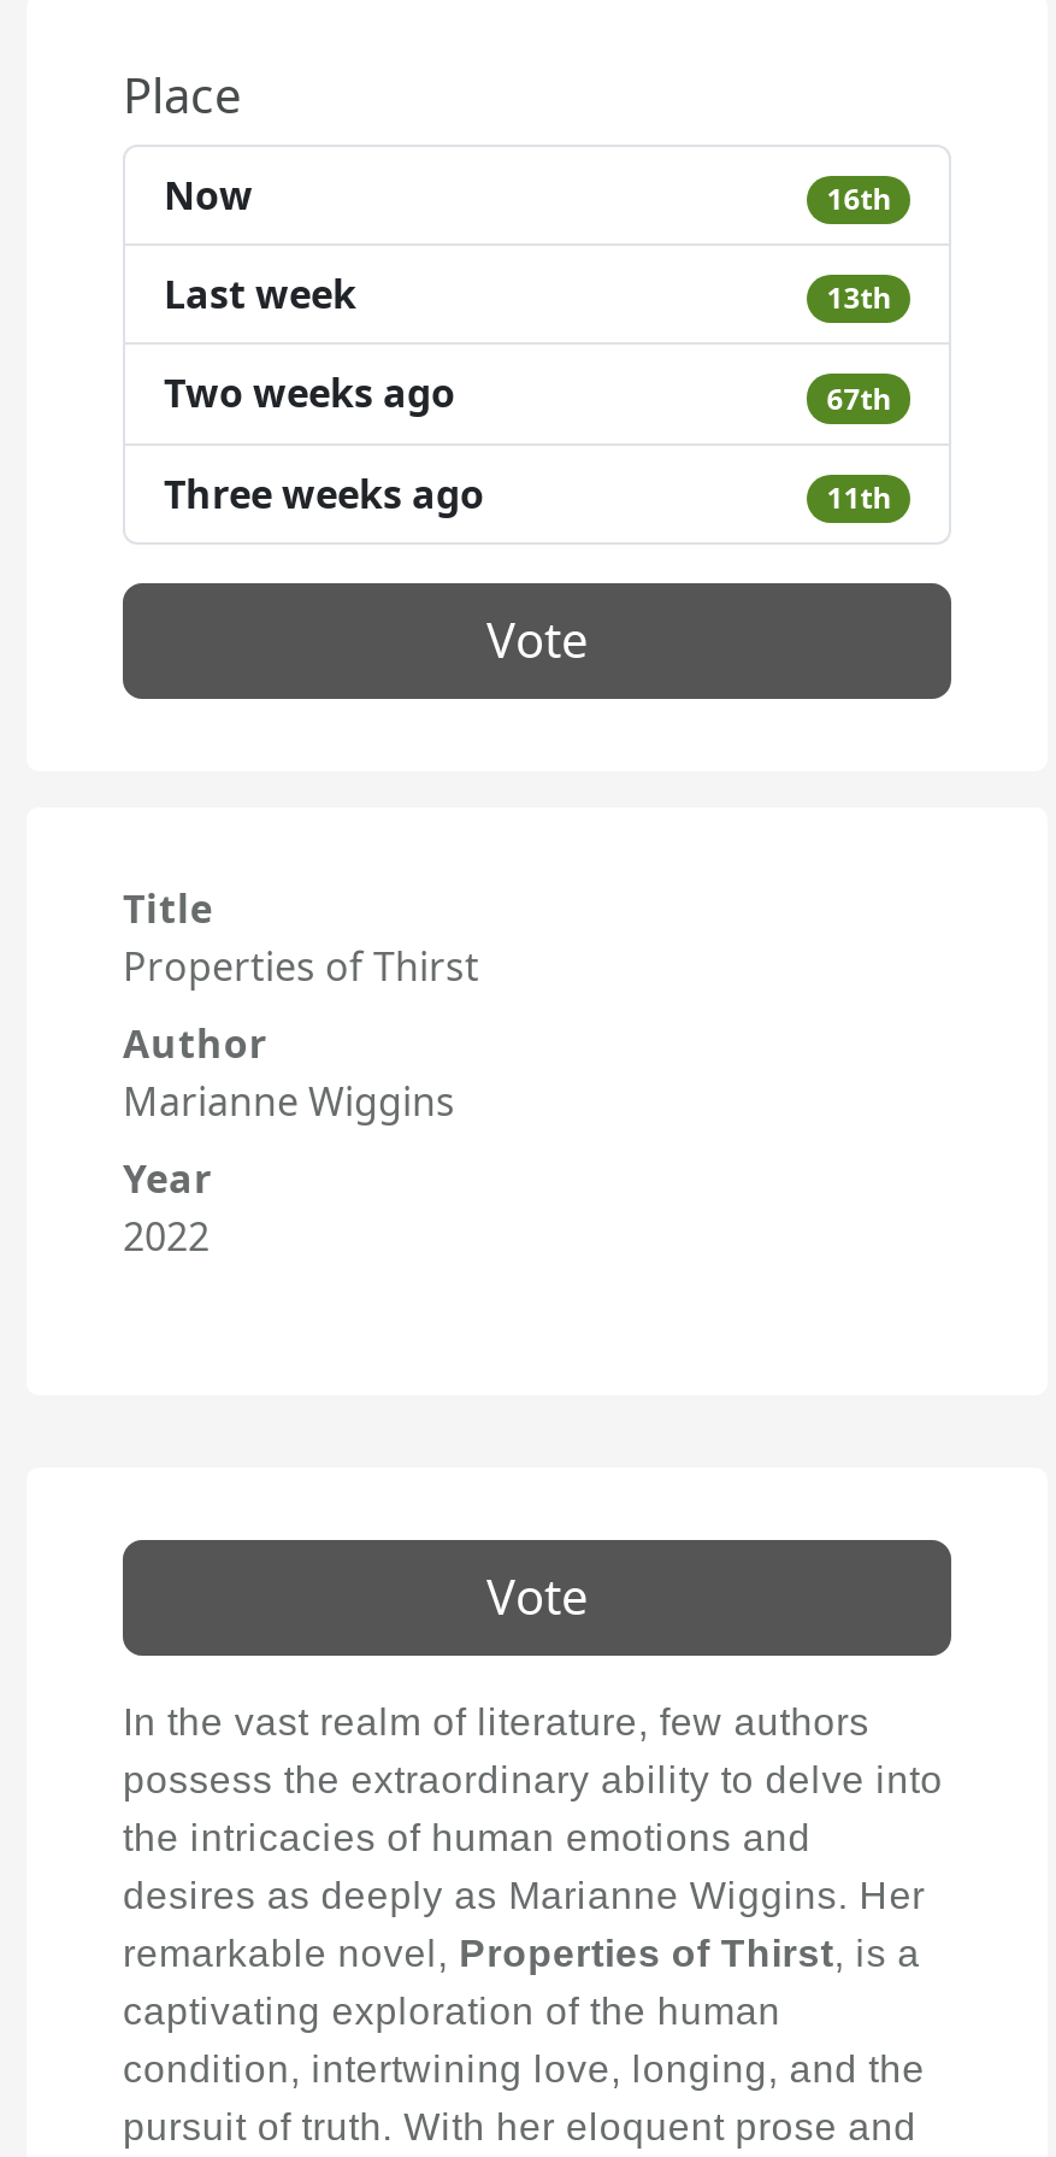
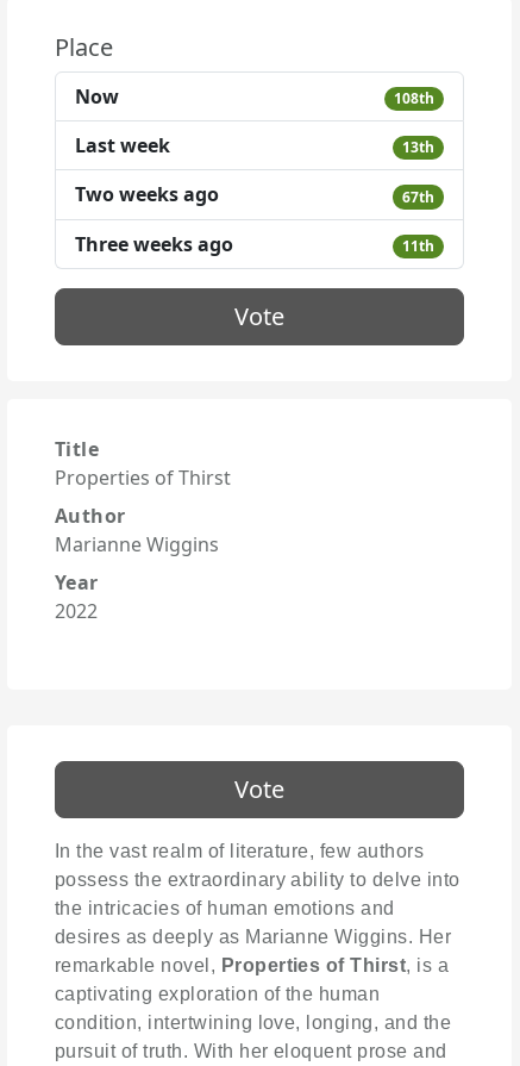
- 16th
+ 108th
